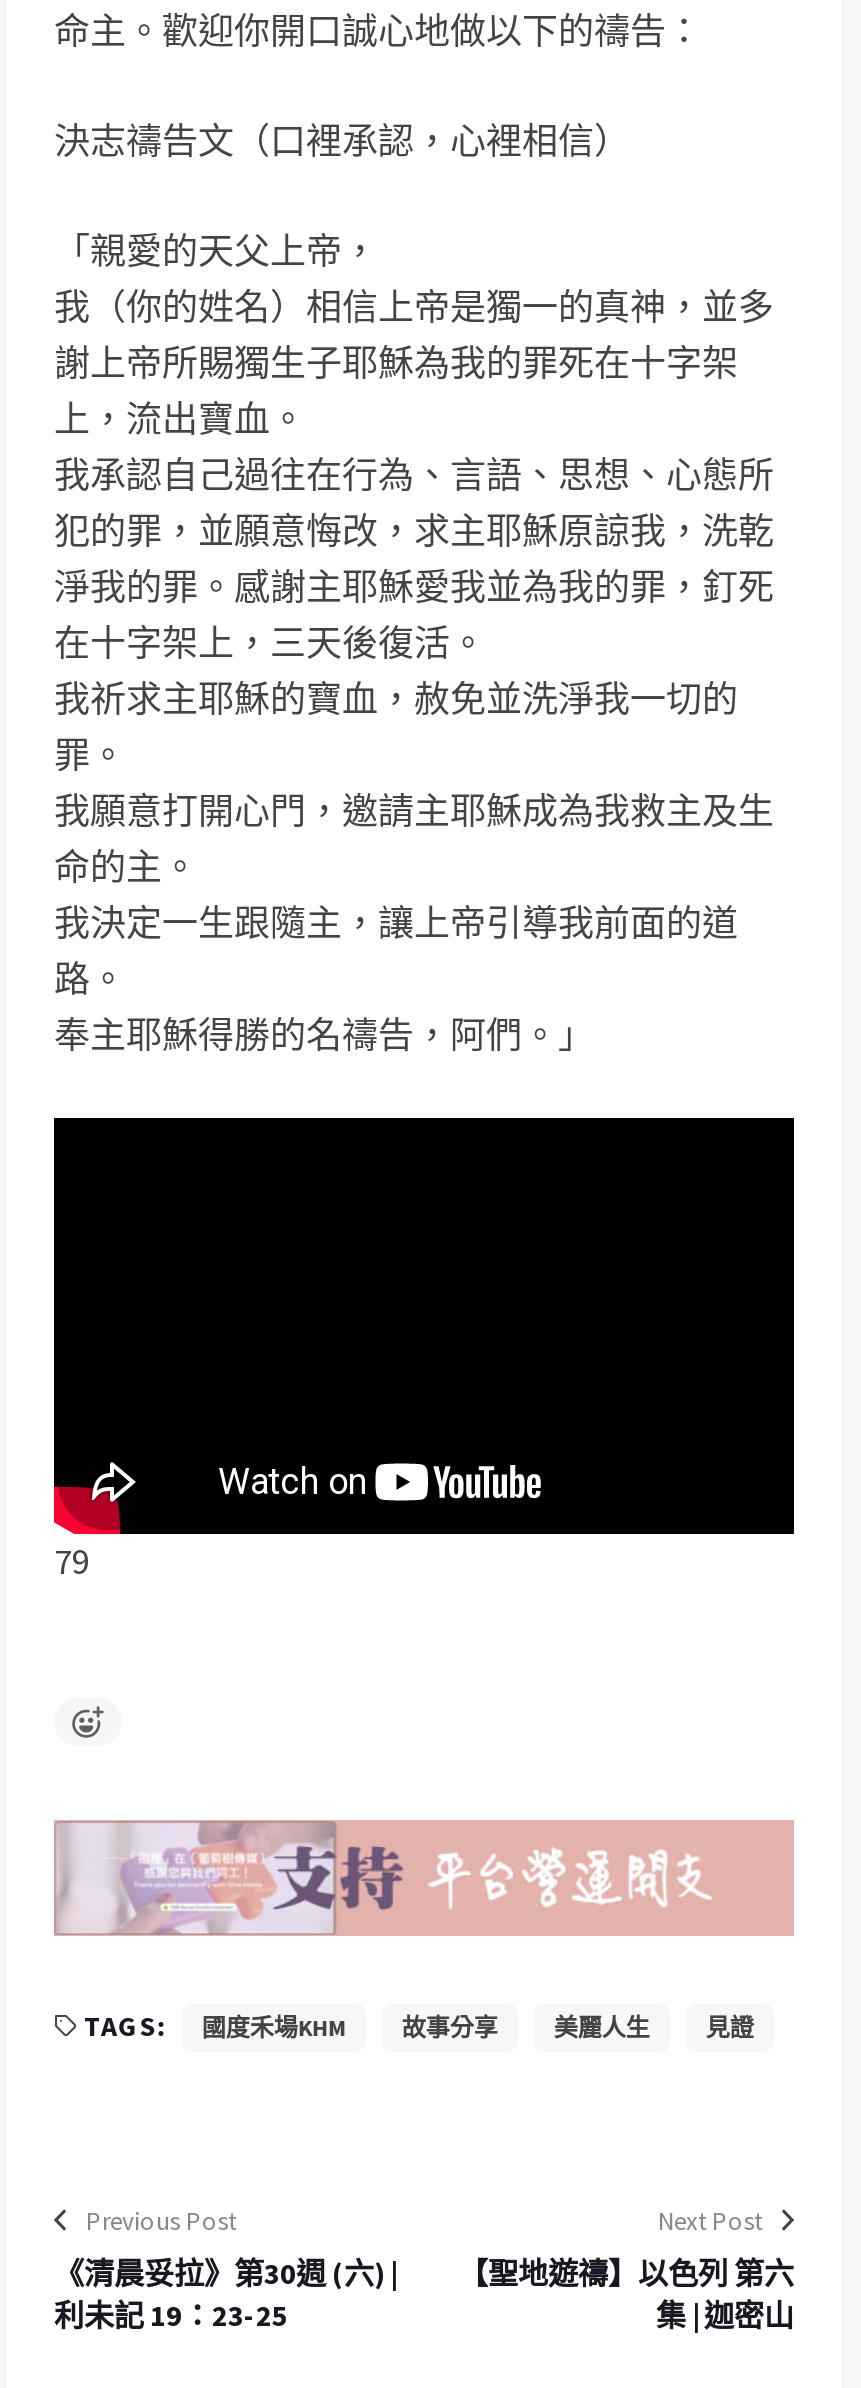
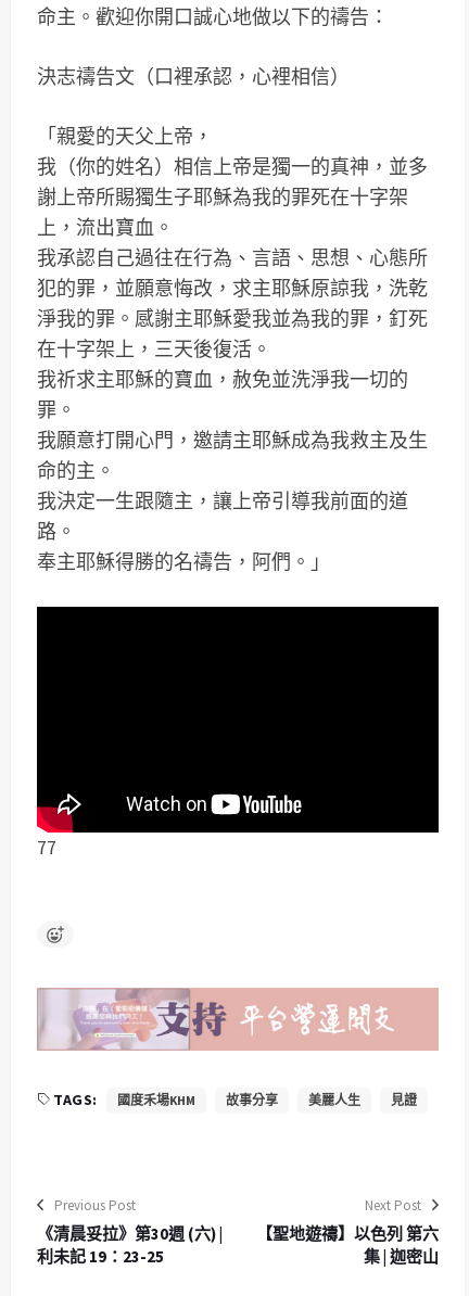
- 79
+ 77
